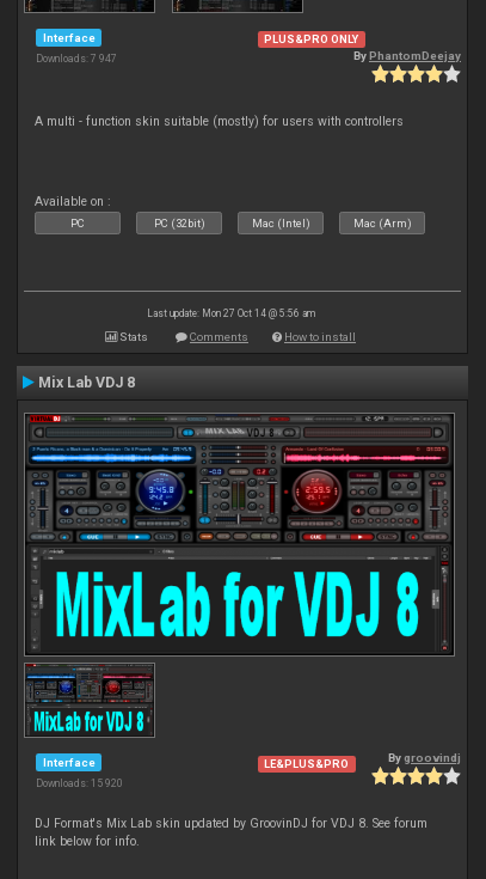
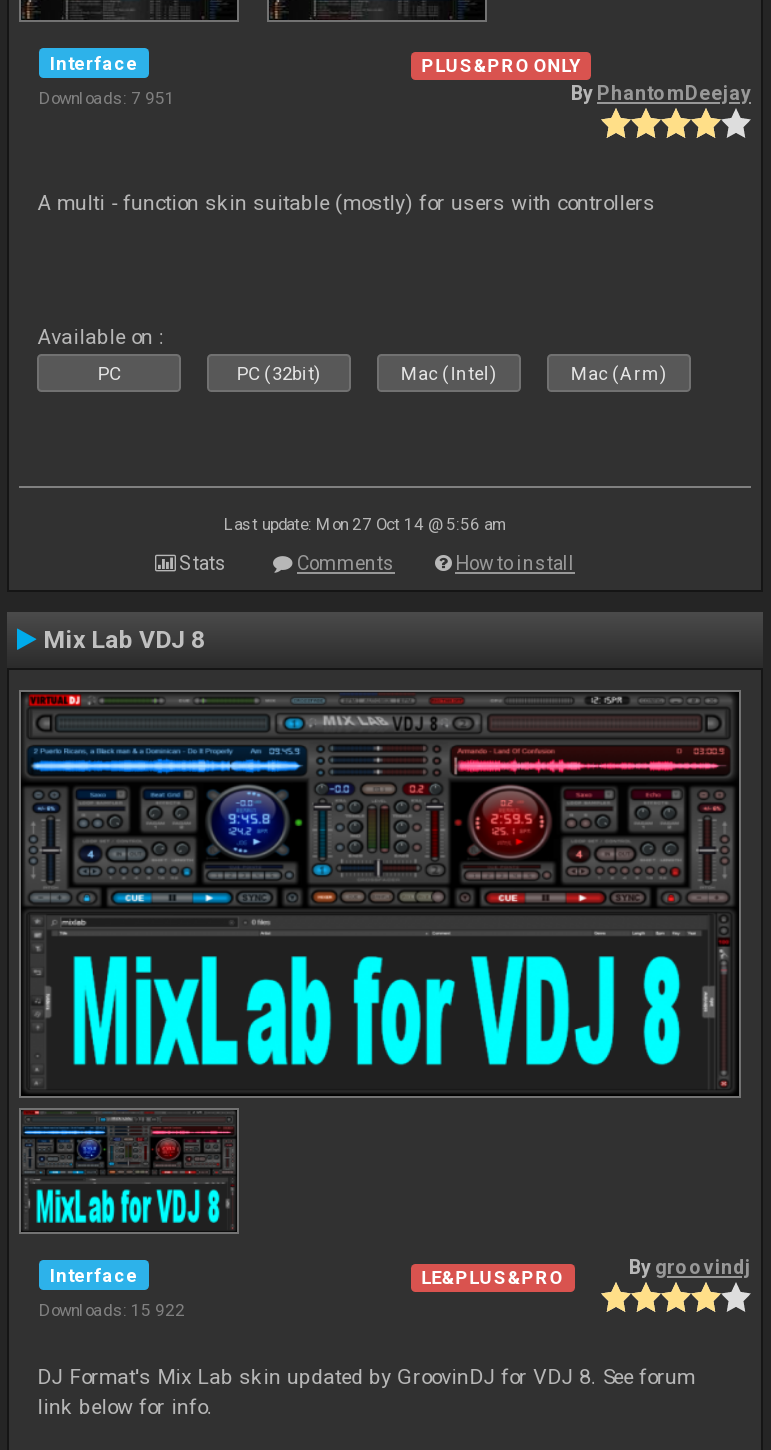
- Downloads: 7 947
+ Downloads: 7 951

- Downloads: 15 920
+ Downloads: 15 922
